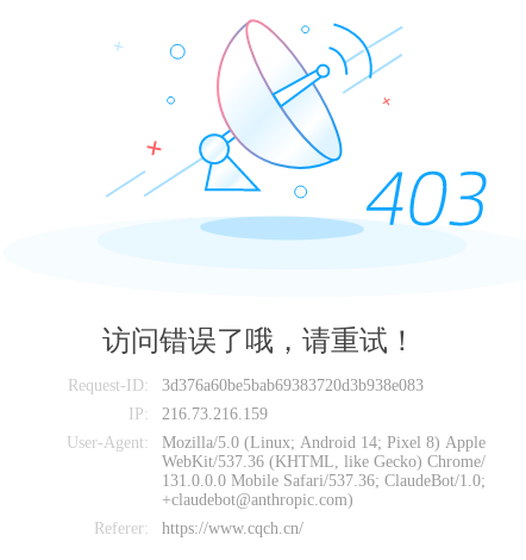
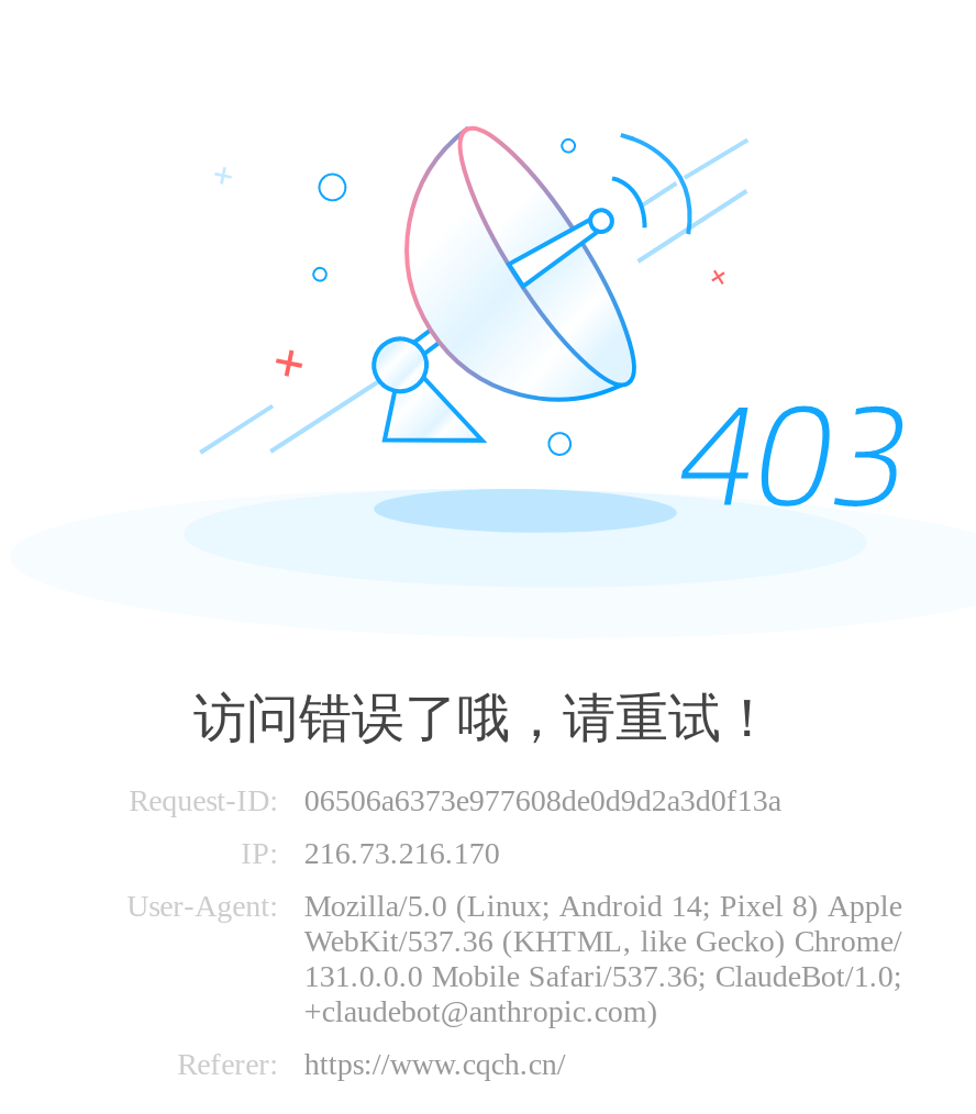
- Request-ID: 3d376a60be5bab69383720d3b938e083
+ Request-ID: 06506a6373e977608de0d9d2a3d0f13a

- IP: 216.73.216.159
+ IP: 216.73.216.170
